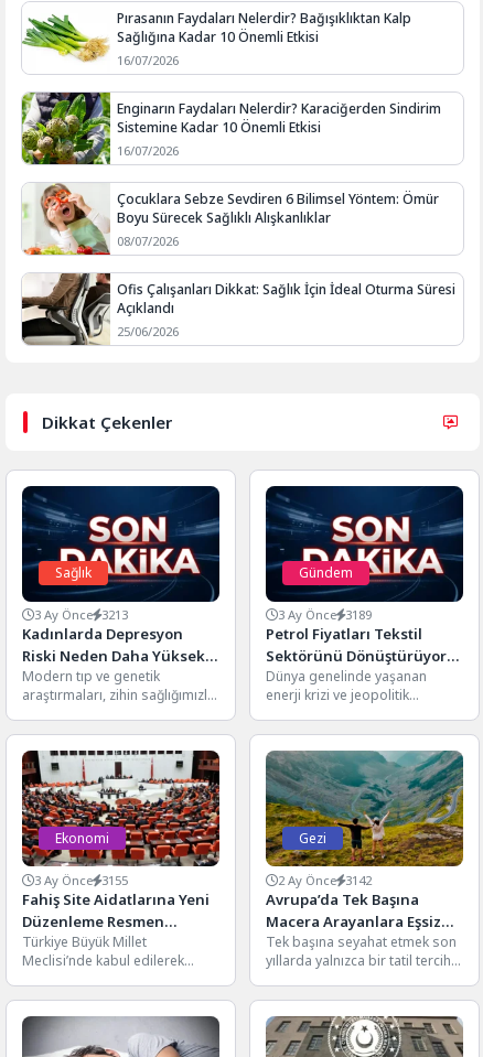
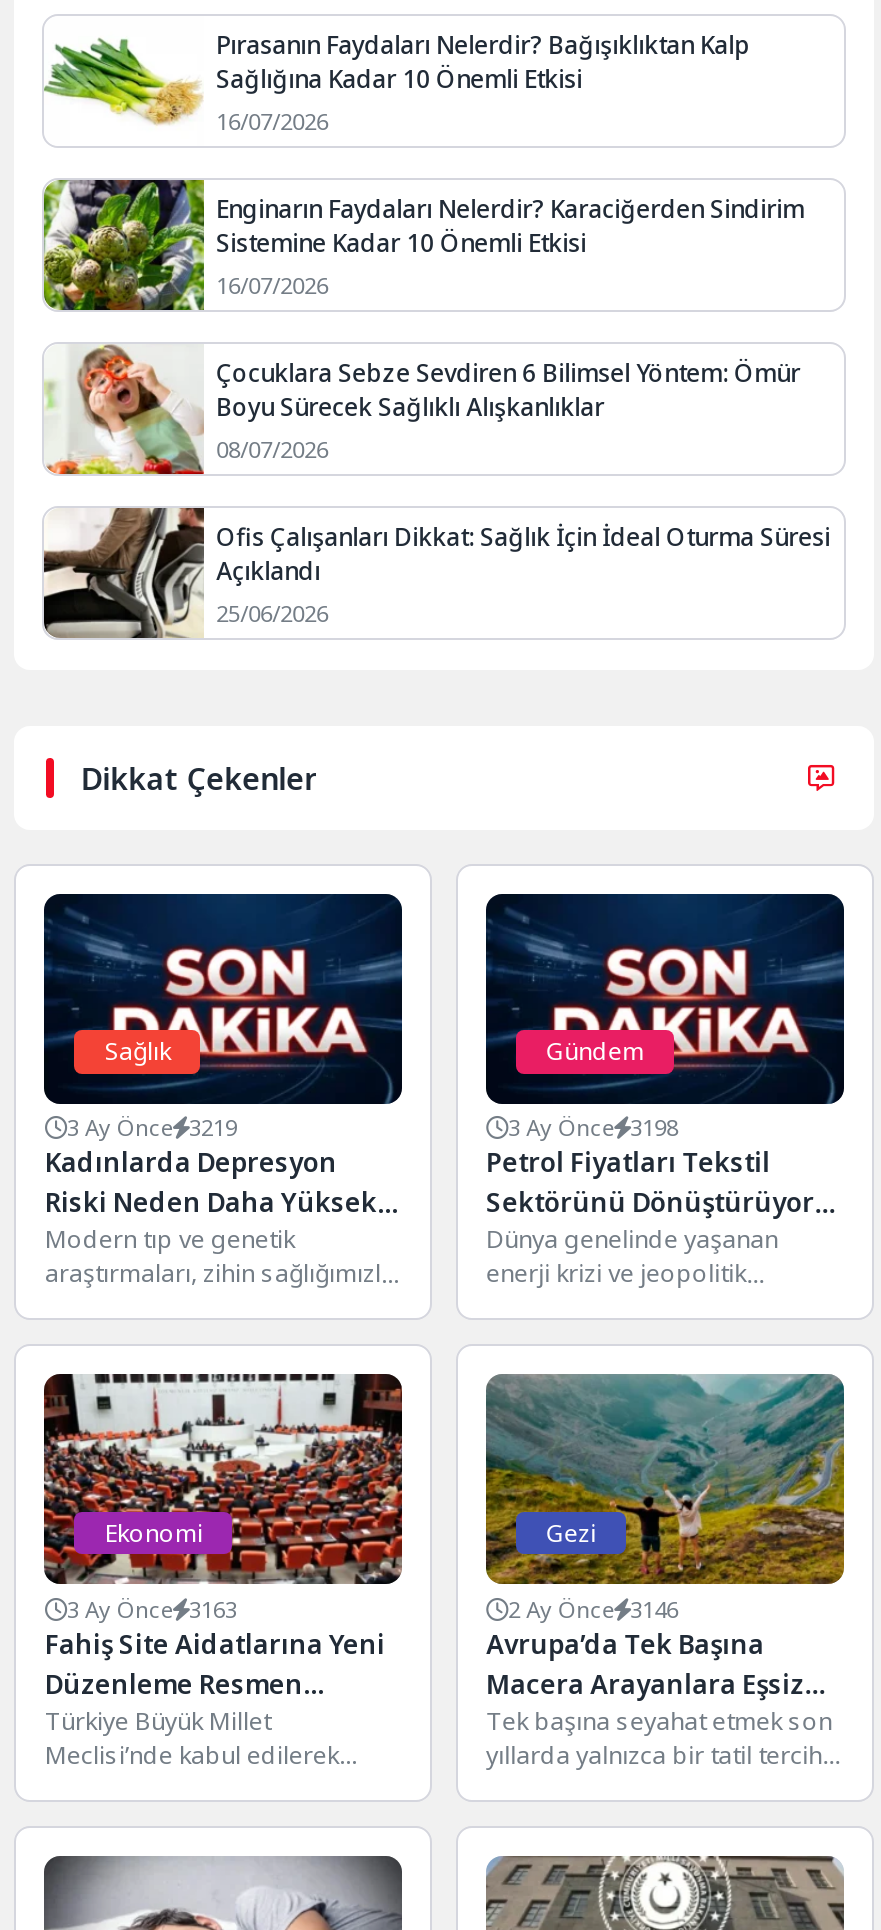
- 3 Ay Önce 3213
+ 3 Ay Önce 3219

- 3 Ay Önce 3189
+ 3 Ay Önce 3198

- 3 Ay Önce 3155
+ 3 Ay Önce 3163

- 2 Ay Önce 3142
+ 2 Ay Önce 3146
